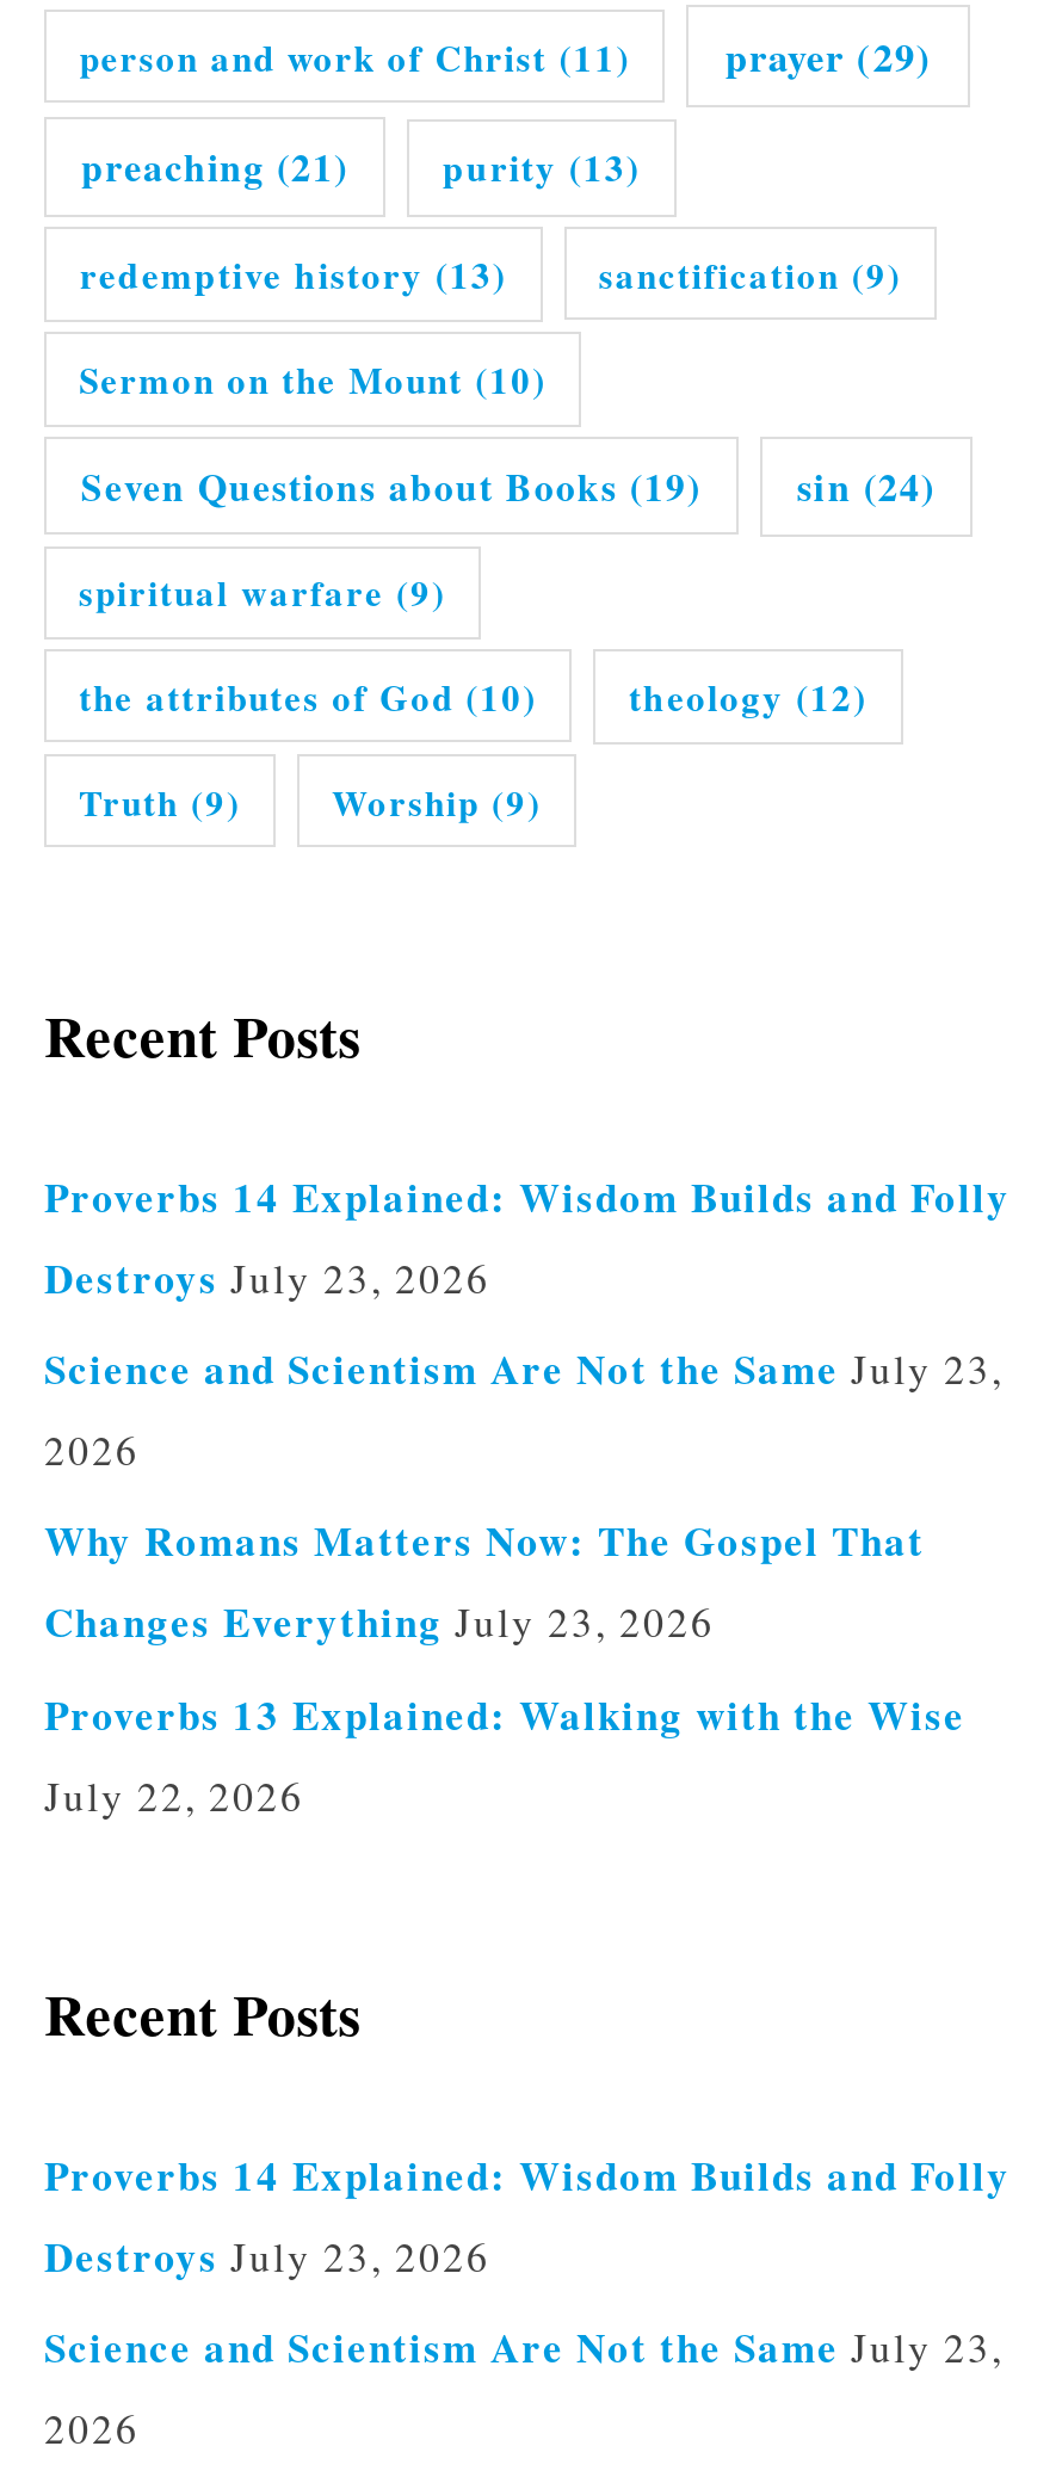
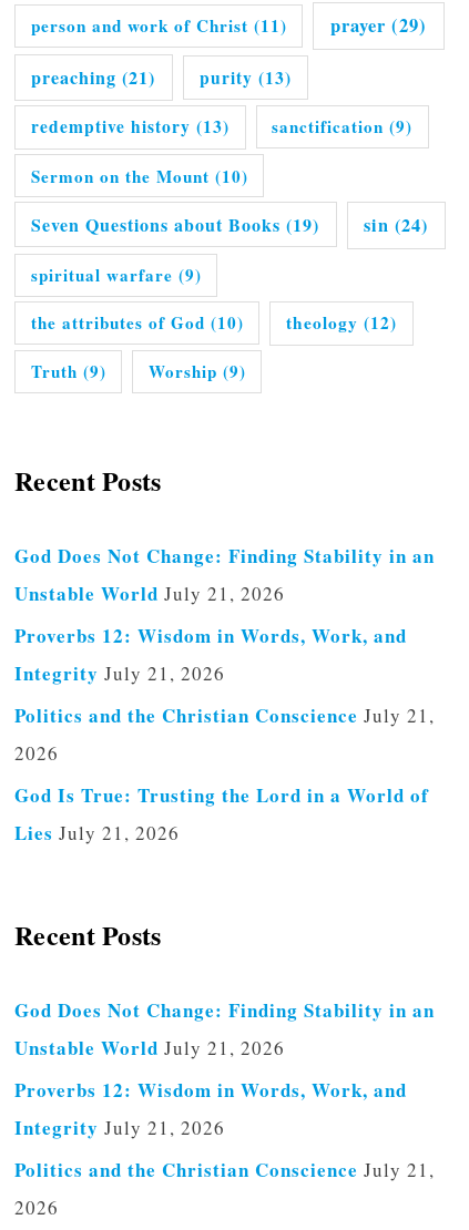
- Proverbs 14 Explained: Wisdom Builds and Folly
- Destroys July 23, 2026
- Science and Scientism Are Not the Same July 23,
+ God Does Not Change: Finding Stability in an
+ Unstable World July 21, 2026
+ Proverbs 12: Wisdom in Words, Work, and
+ Integrity July 21, 2026
+ Politics and the Christian Conscience July 21,

- Why Romans Matters Now: The Gospel That
- Changes Everything July 23, 2026
- Proverbs 13 Explained: Walking with the Wise
- July 22, 2026
+ God Is True: Trusting the Lord in a World of
+ Lies July 21, 2026

- Proverbs 14 Explained: Wisdom Builds and Folly
- Destroys July 23, 2026
- Science and Scientism Are Not the Same July 23,
+ God Does Not Change: Finding Stability in an
+ Unstable World July 21, 2026
+ Proverbs 12: Wisdom in Words, Work, and
+ Integrity July 21, 2026
+ Politics and the Christian Conscience July 21,
